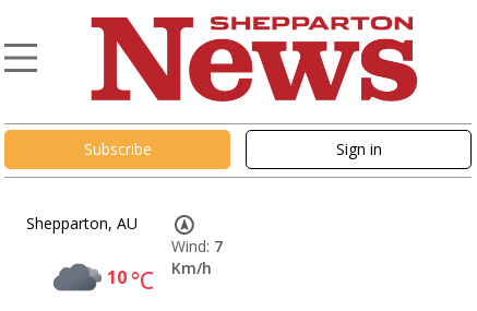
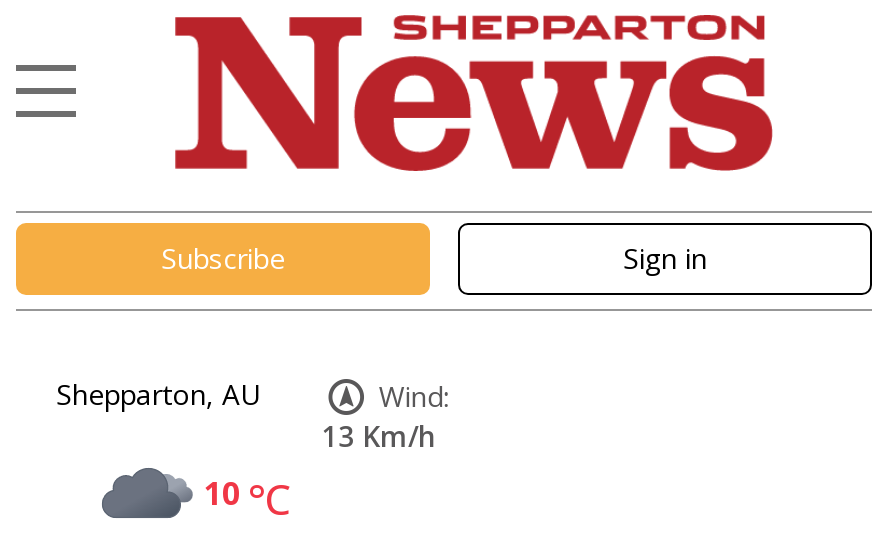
- Wind: 7
- Km/h
+ Wind:
+ 13 Km/h
